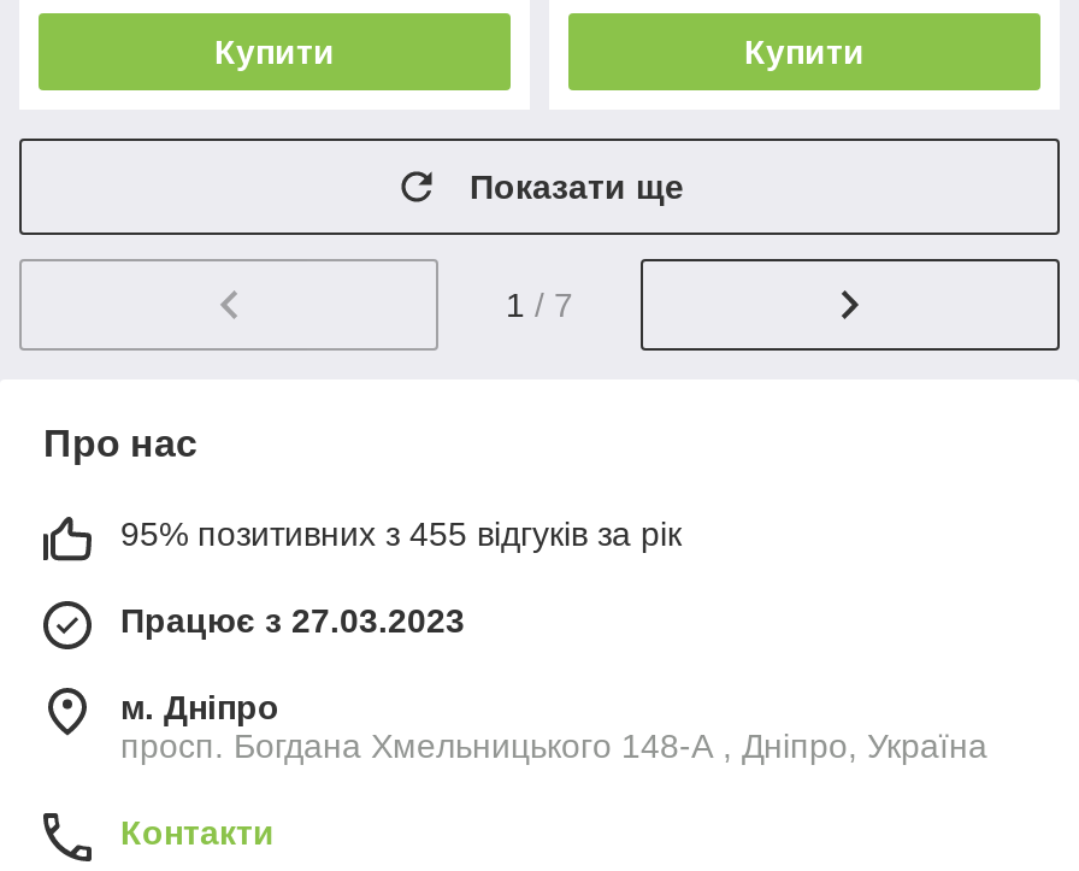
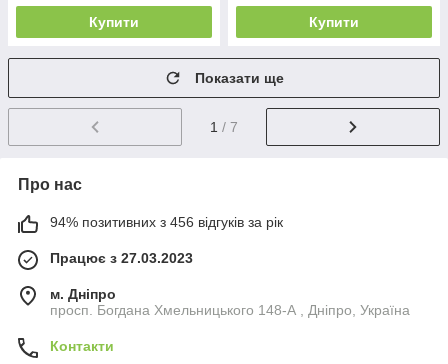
- 95% позитивних з 455 відгуків за рік
+ 94% позитивних з 456 відгуків за рік
